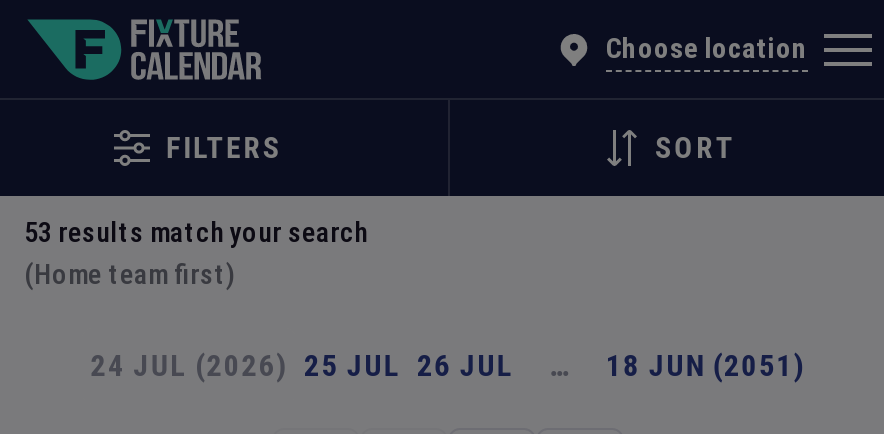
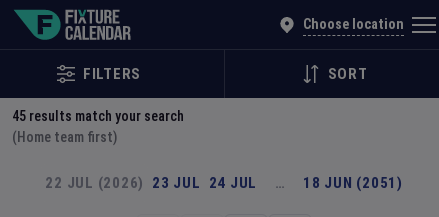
- 53 results match your search
+ 45 results match your search

- 24 JUL (2026) 25 JUL 26 JUL
+ 22 JUL (2026) 23 JUL 24 JUL
